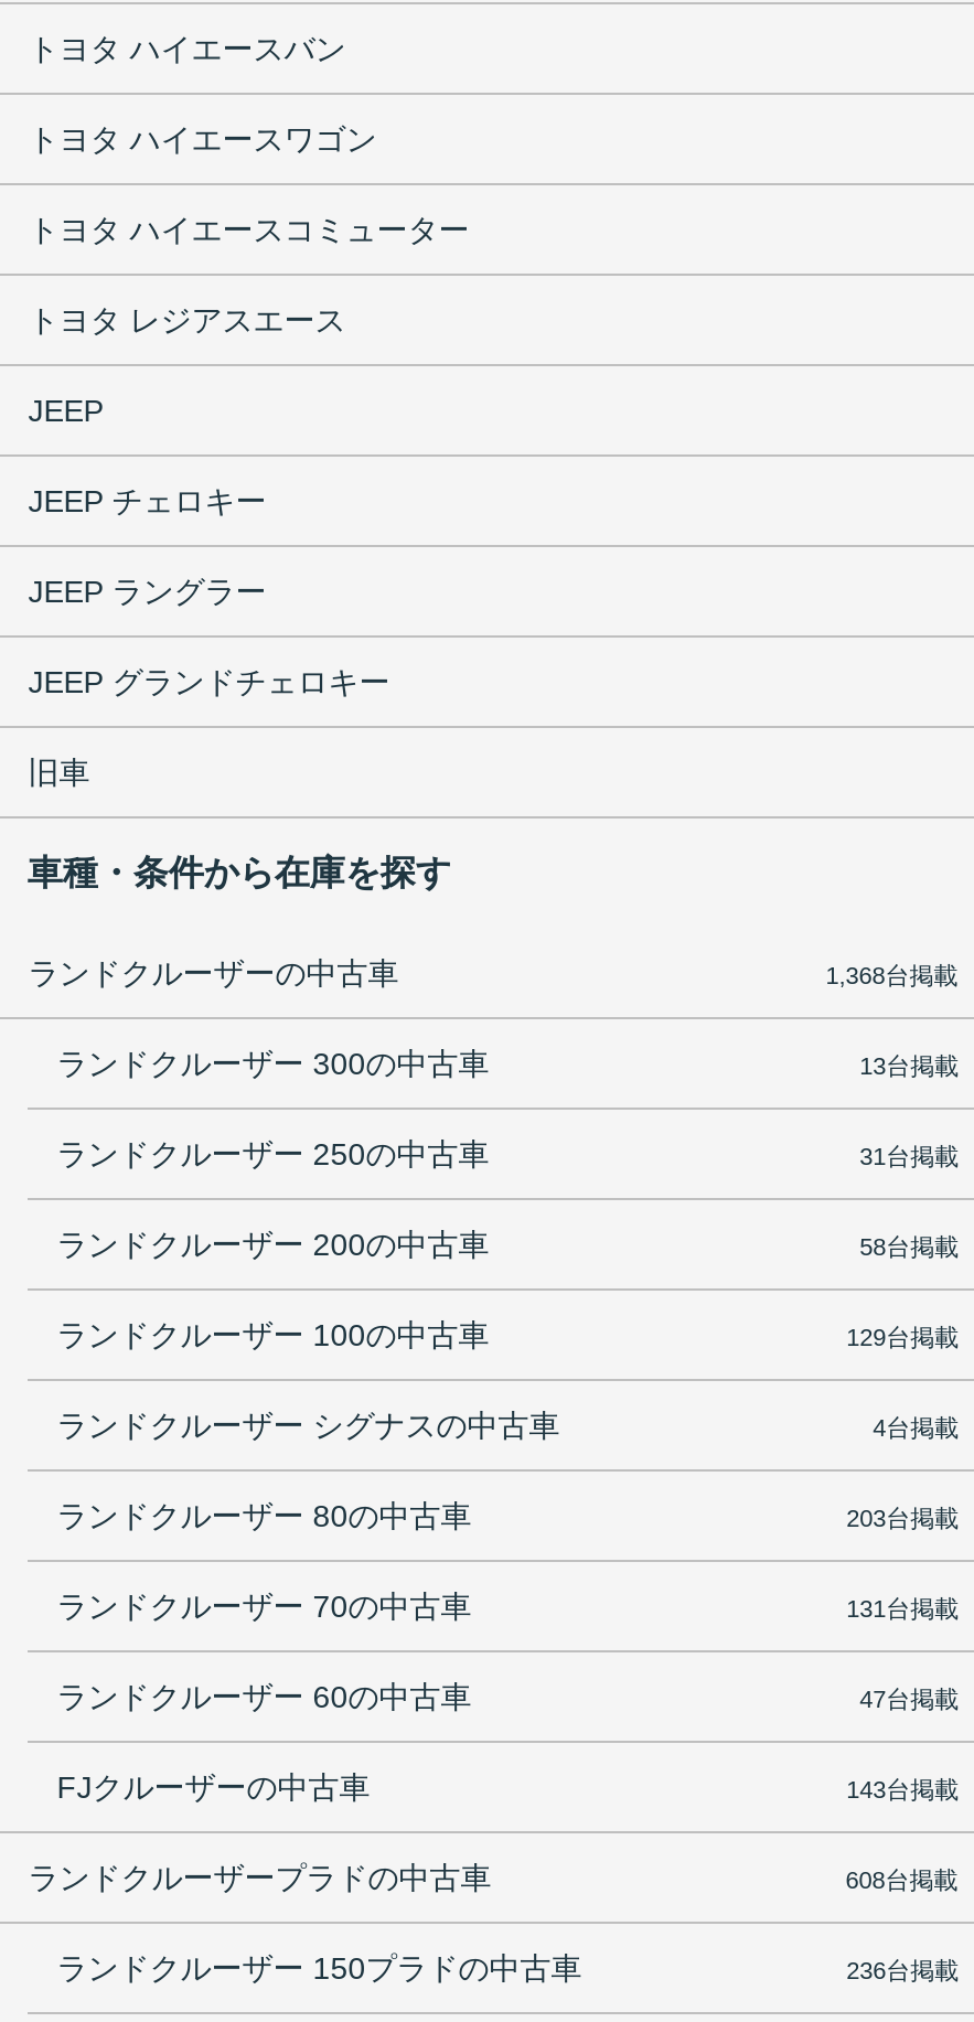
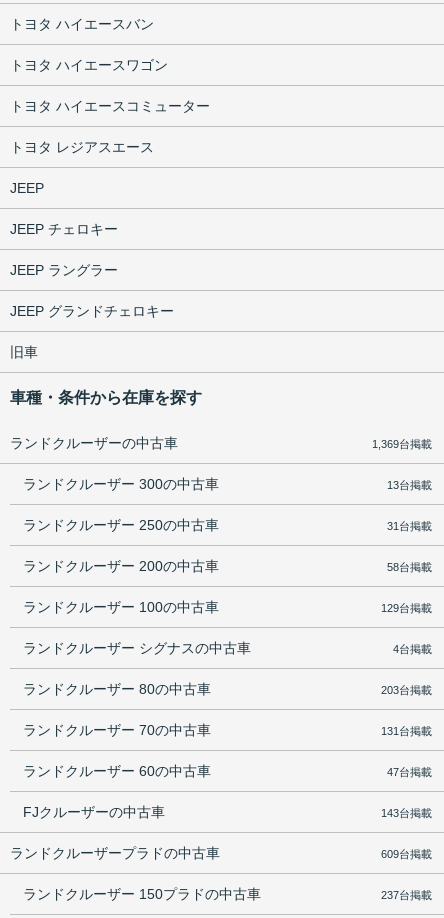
- 1,368台掲載
+ 1,369台掲載

- 608台掲載
+ 609台掲載

- 236台掲載
+ 237台掲載
